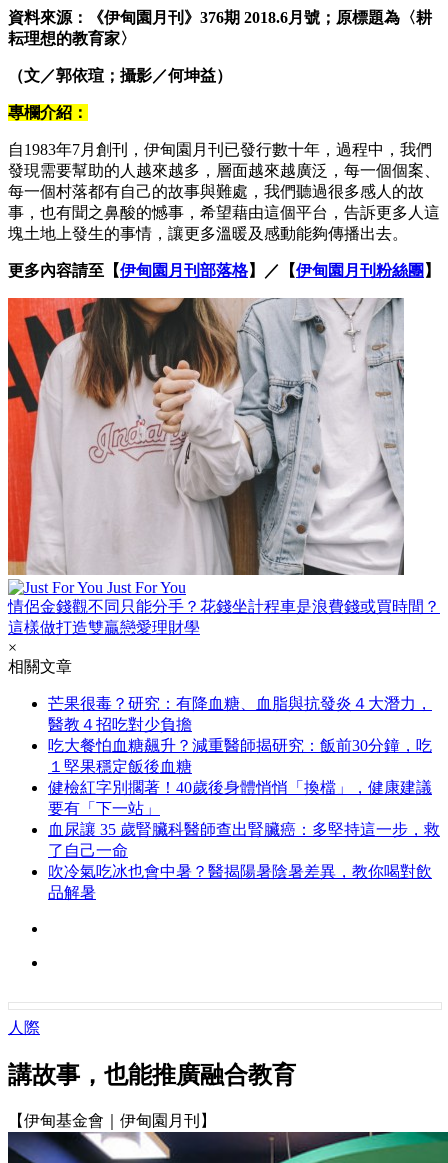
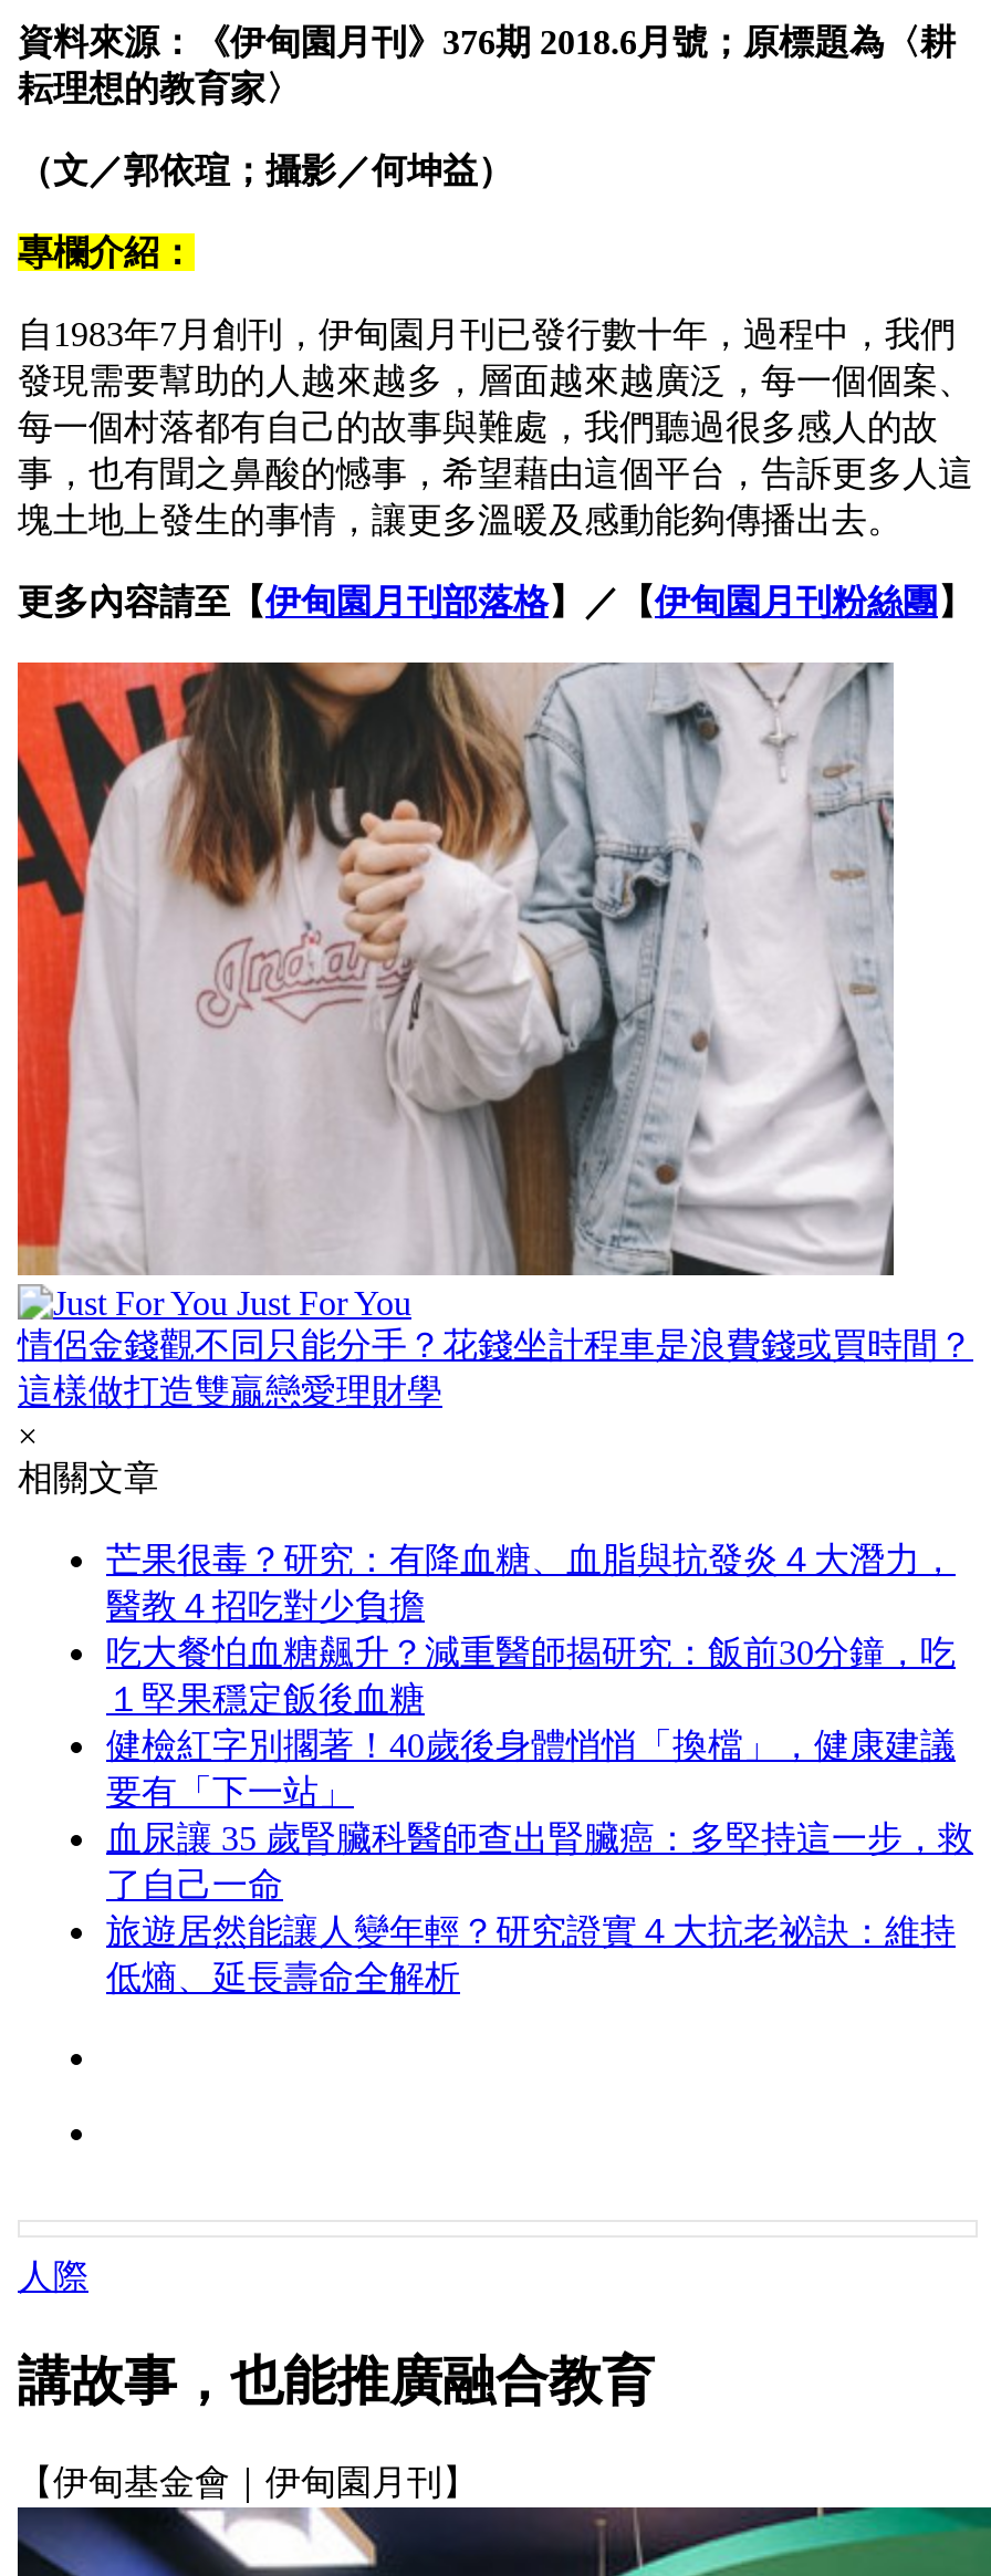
- 吹冷氣吃冰也會中暑？醫揭陽暑陰暑差異，教你喝對飲
- 品解暑
+ 旅遊居然能讓人變年輕？研究證實４大抗老祕訣：維持
+ 低熵、延長壽命全解析
